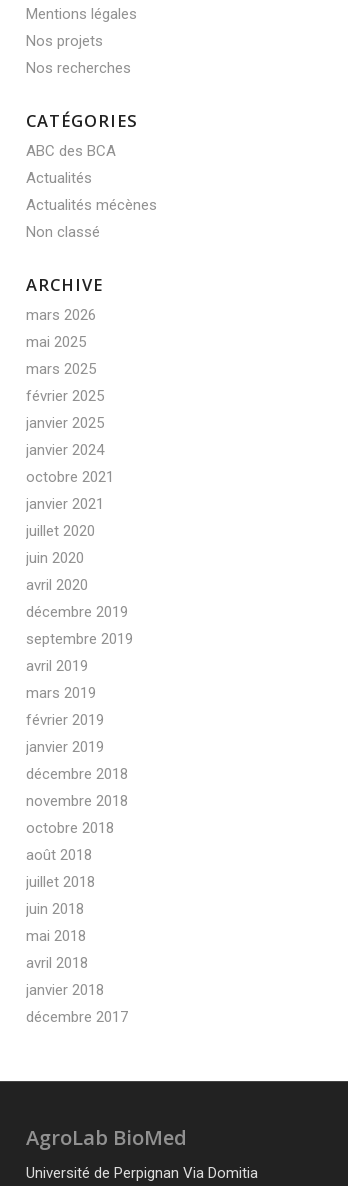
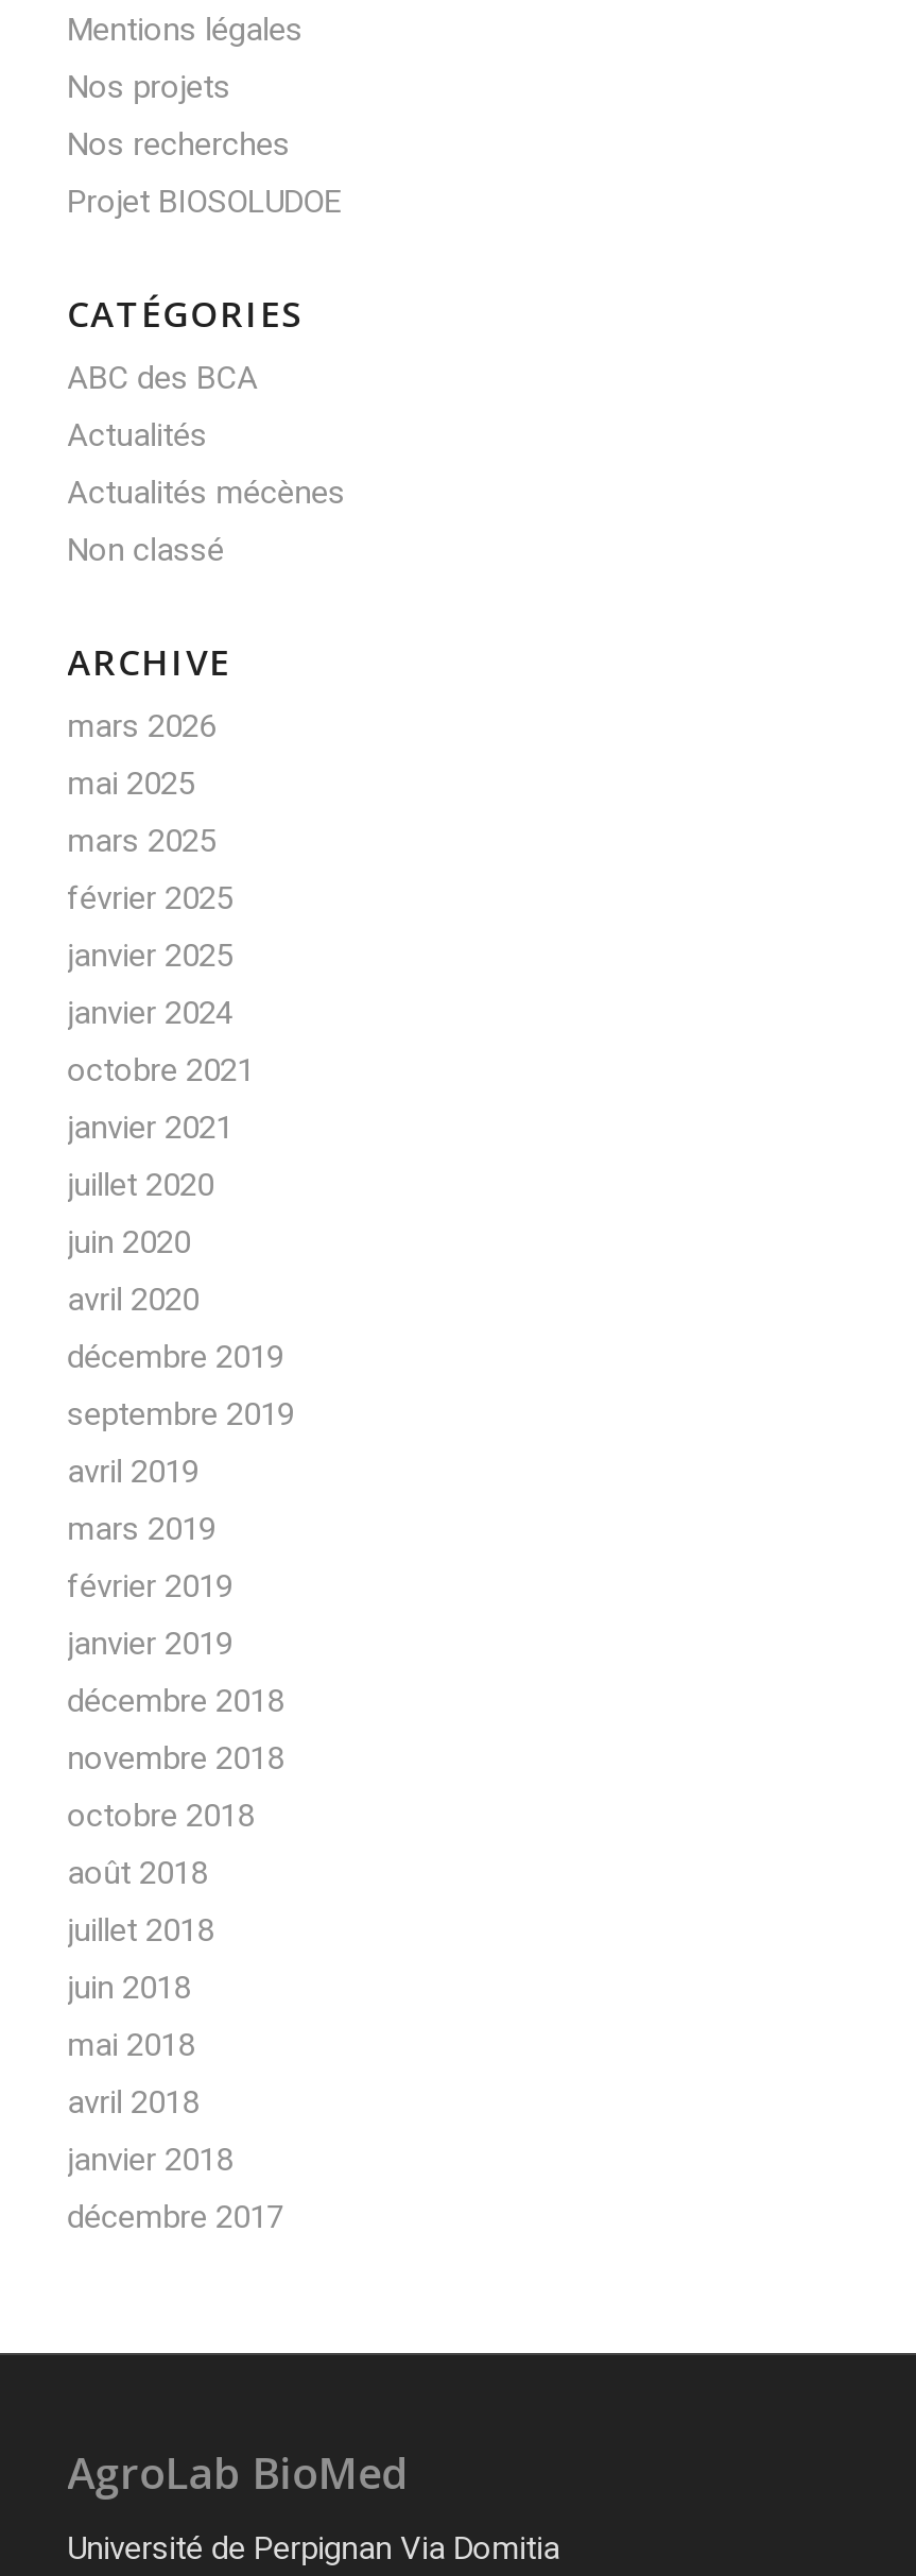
+ Projet BIOSOLUDOE
